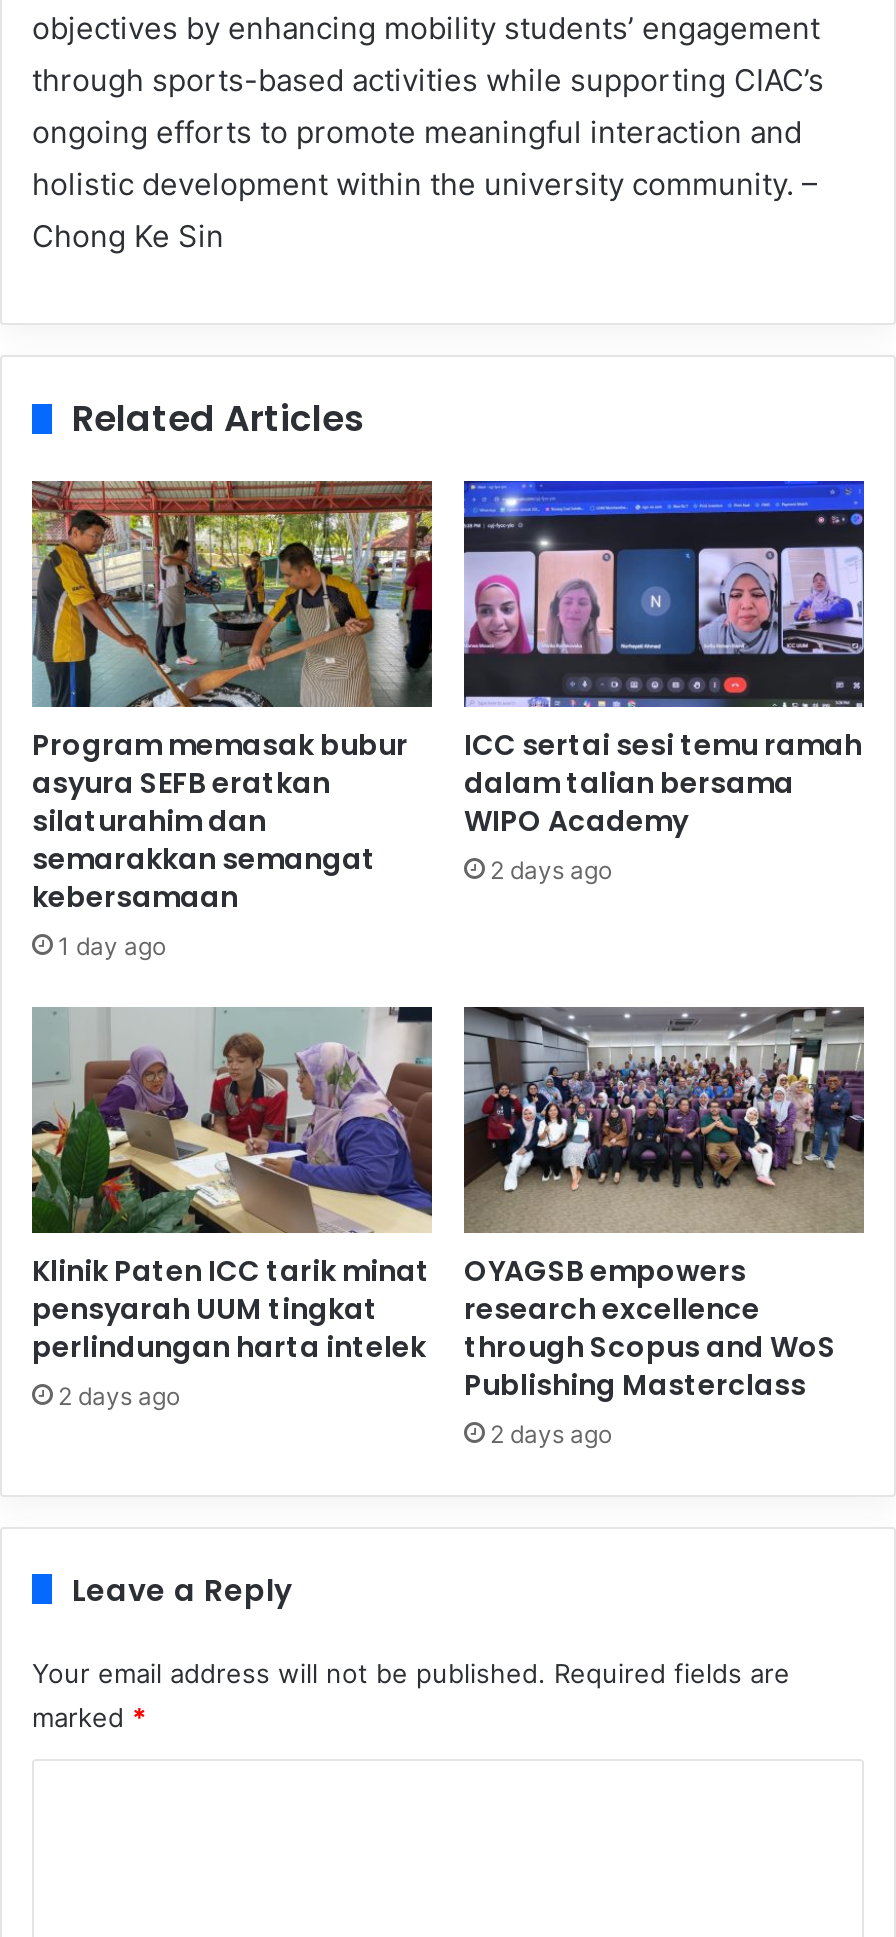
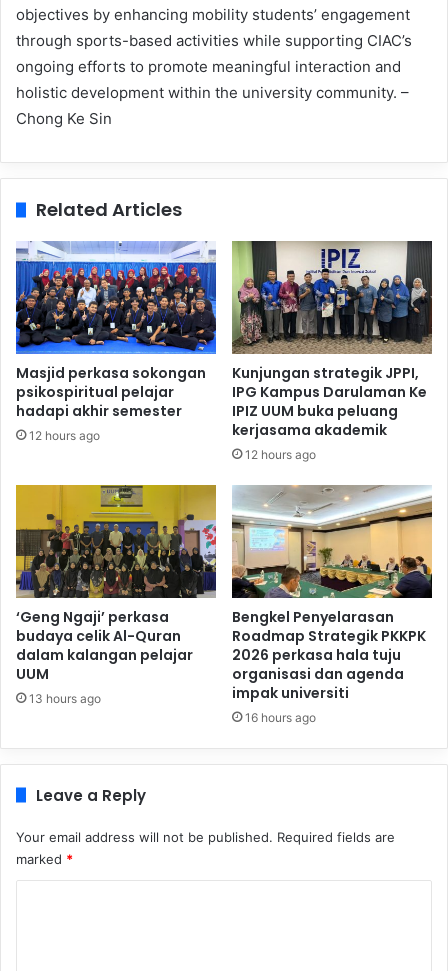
- [image]
- Program memasak bubur
- asyura SEFB eratkan
- silaturahim dan
- semarakkan semangat
- kebersamaan
- 1 day ago
+ [image]
+ Masjid perkasa sokongan
+ psikospiritual pelajar
+ hadapi akhir semester
+ 12 hours ago

- [image]
- ICC sertai sesi temu ramah
- dalam talian bersama
- WIPO Academy
- 2 days ago
+ [image]
+ Kunjungan strategik JPPI,
+ IPG Kampus Darulaman Ke
+ IPIZ UUM buka peluang
+ kerjasama akademik
+ 12 hours ago

- [image]
- Klinik Paten ICC tarik minat
- pensyarah UUM tingkat
- perlindungan harta intelek
- 2 days ago
+ [image]
+ ‘Geng Ngaji’ perkasa
+ budaya celik Al-Quran
+ dalam kalangan pelajar
+ UUM
+ 13 hours ago

- [image]
- OYAGSB empowers
- research excellence
- through Scopus and WoS
- Publishing Masterclass
- 2 days ago
+ [image]
+ Bengkel Penyelarasan
+ Roadmap Strategik PKKPK
+ 2026 perkasa hala tuju
+ organisasi dan agenda
+ impak universiti
+ 16 hours ago
